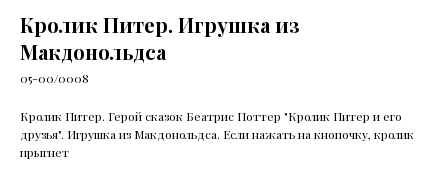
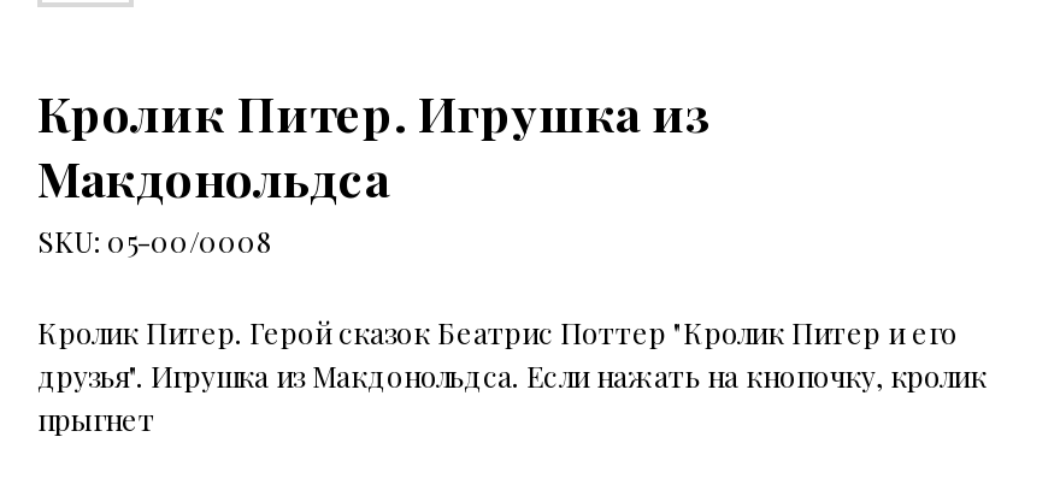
- 05-00/0008
+ SKU: 05-00/0008
